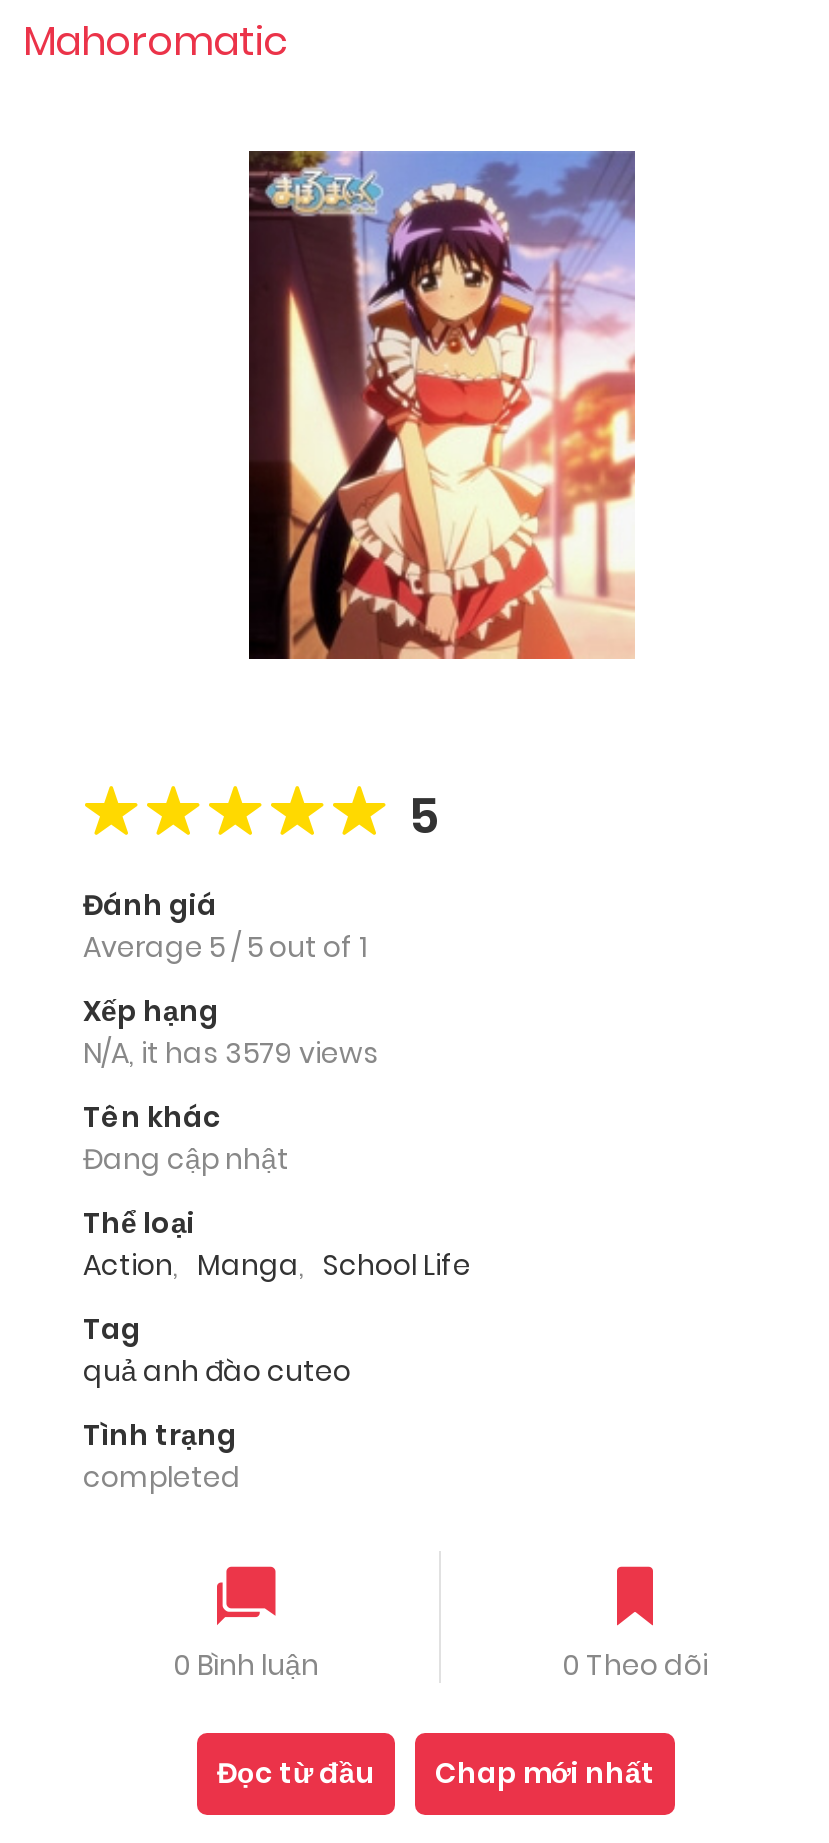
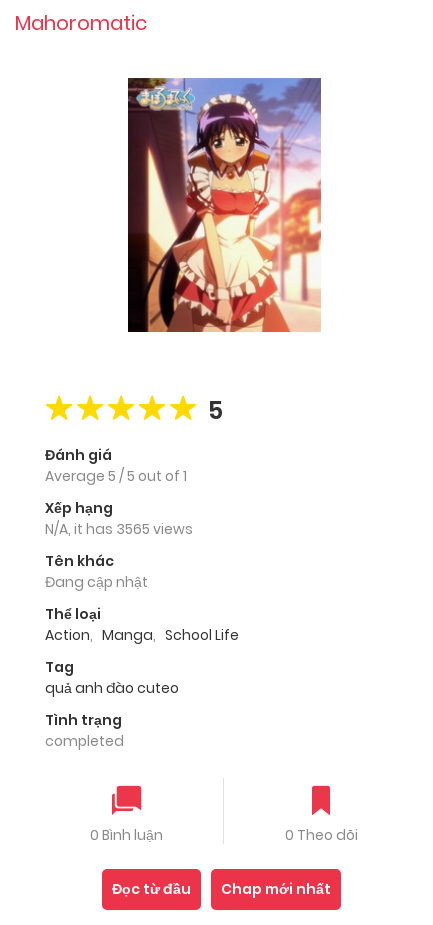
- N/A, it has 3579 views
+ N/A, it has 3565 views
